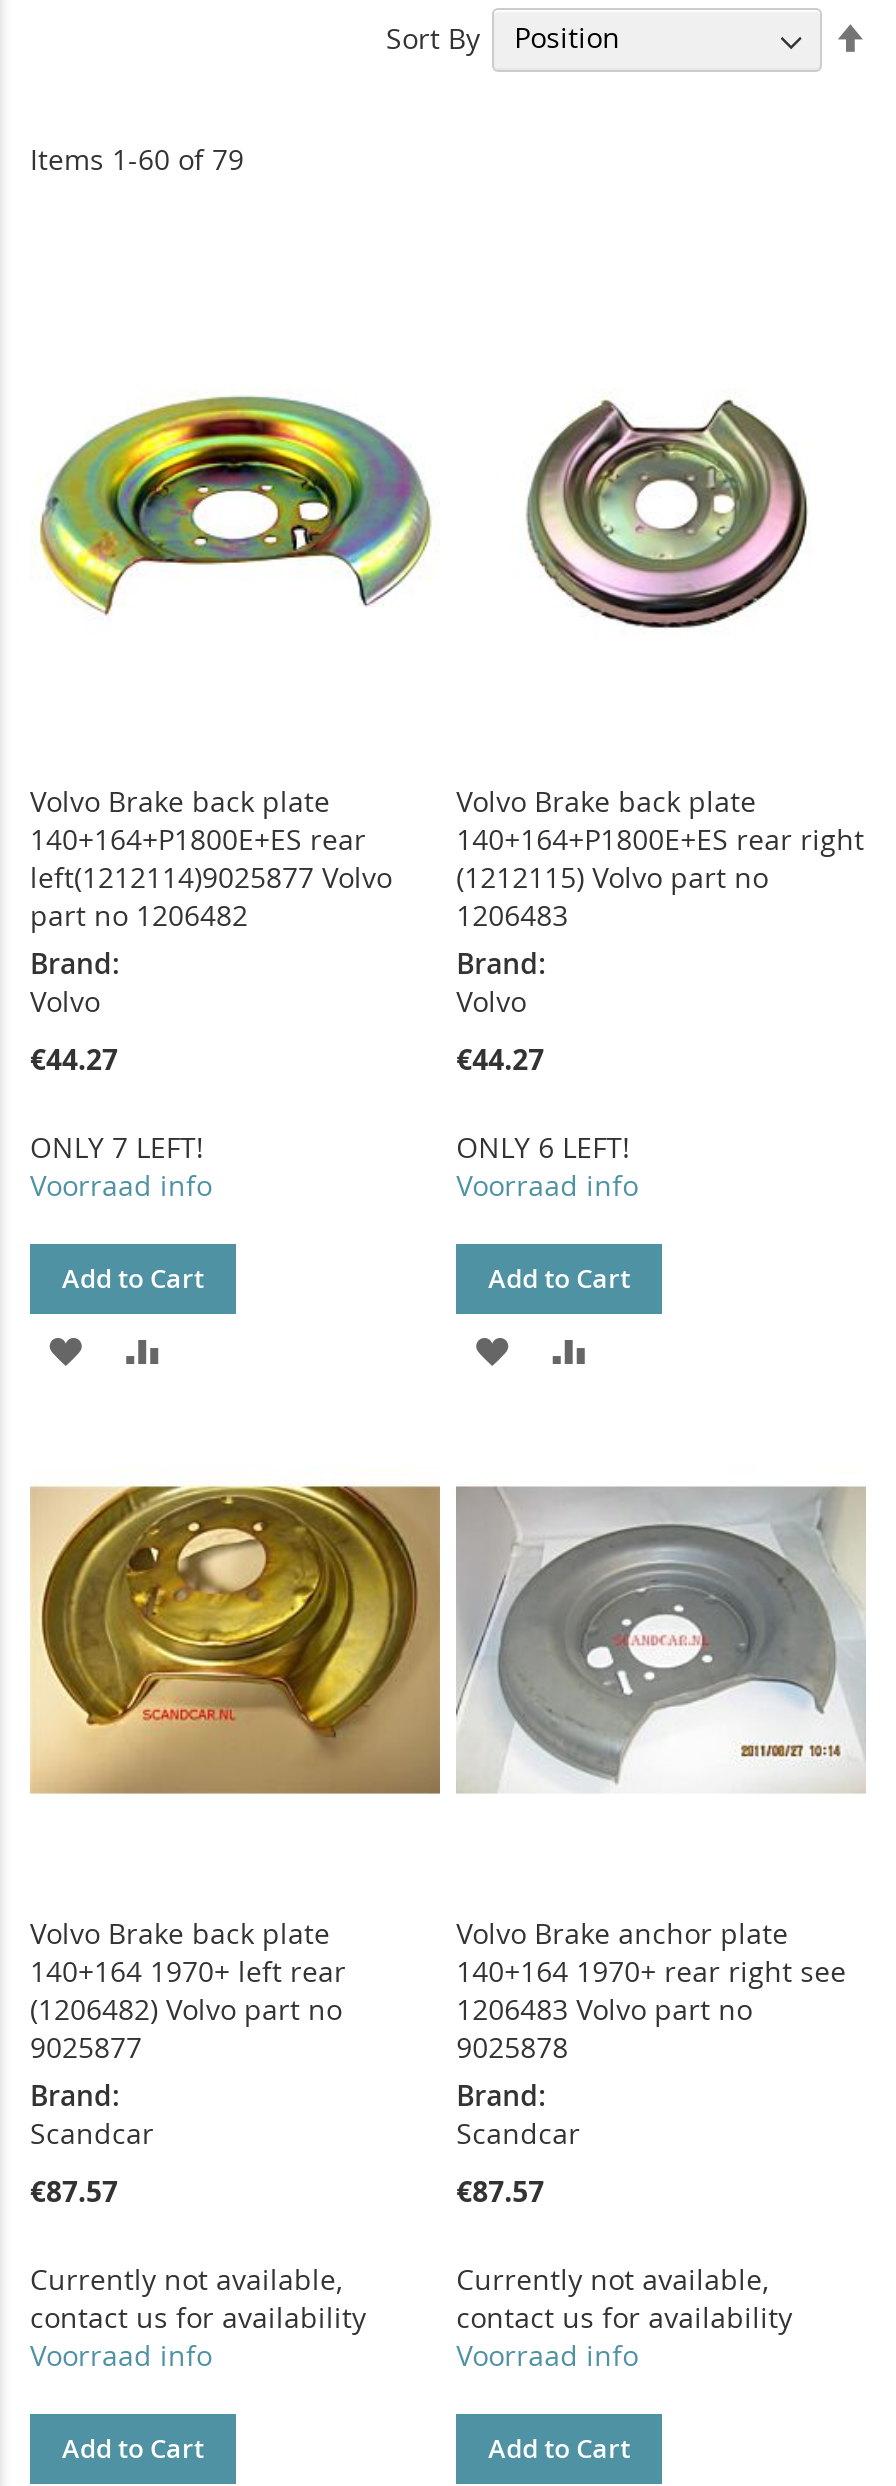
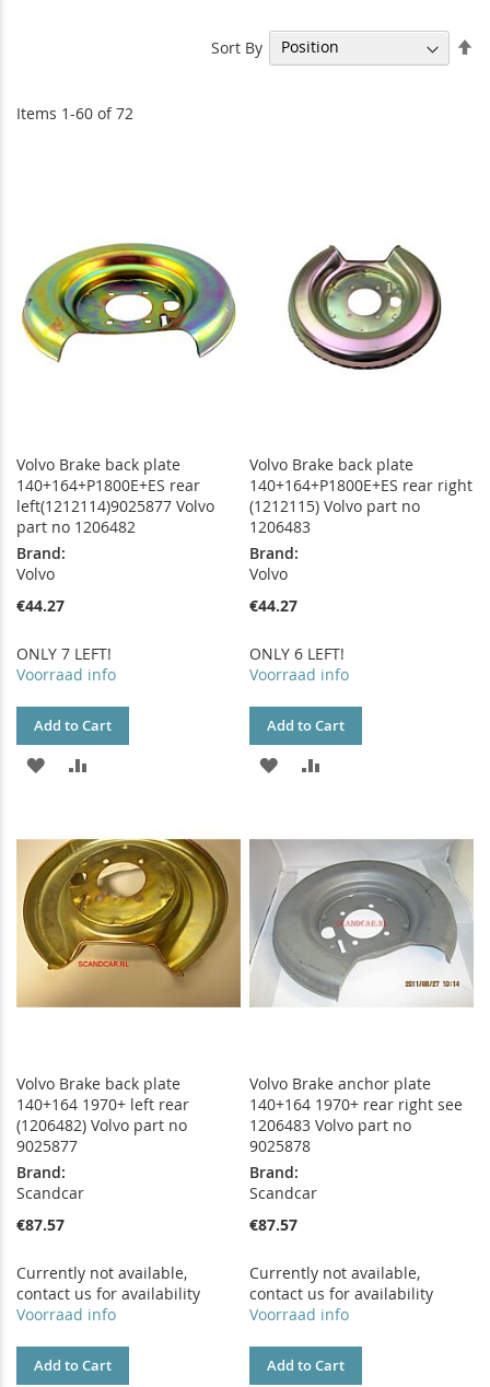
- Items 1 -60 of 79
+ Items 1 -60 of 72
